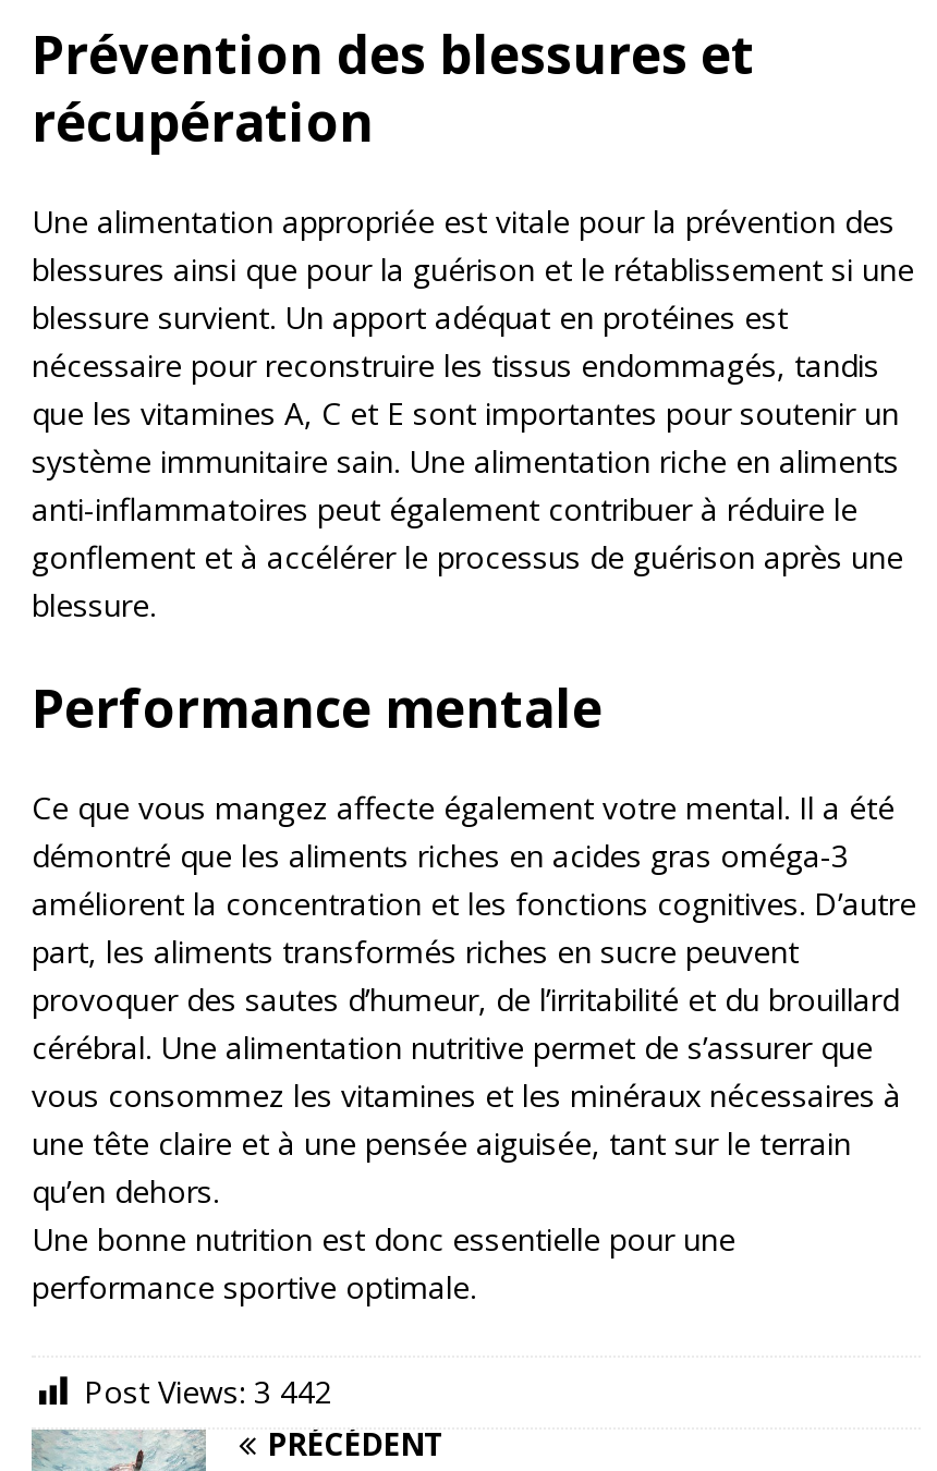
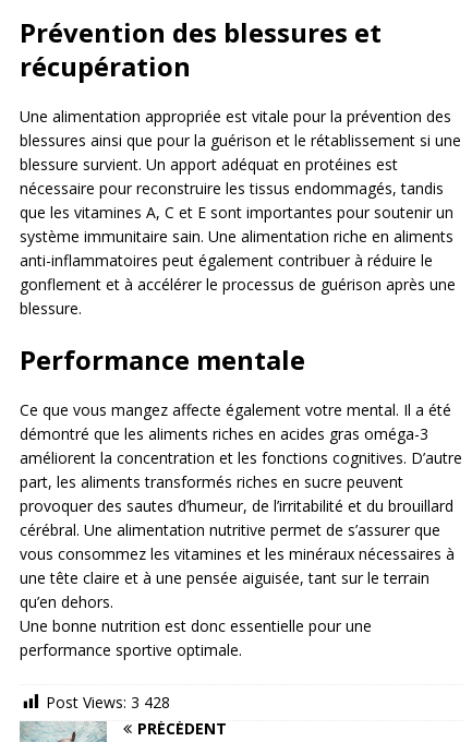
- Post Views: 3 442
+ Post Views: 3 428
